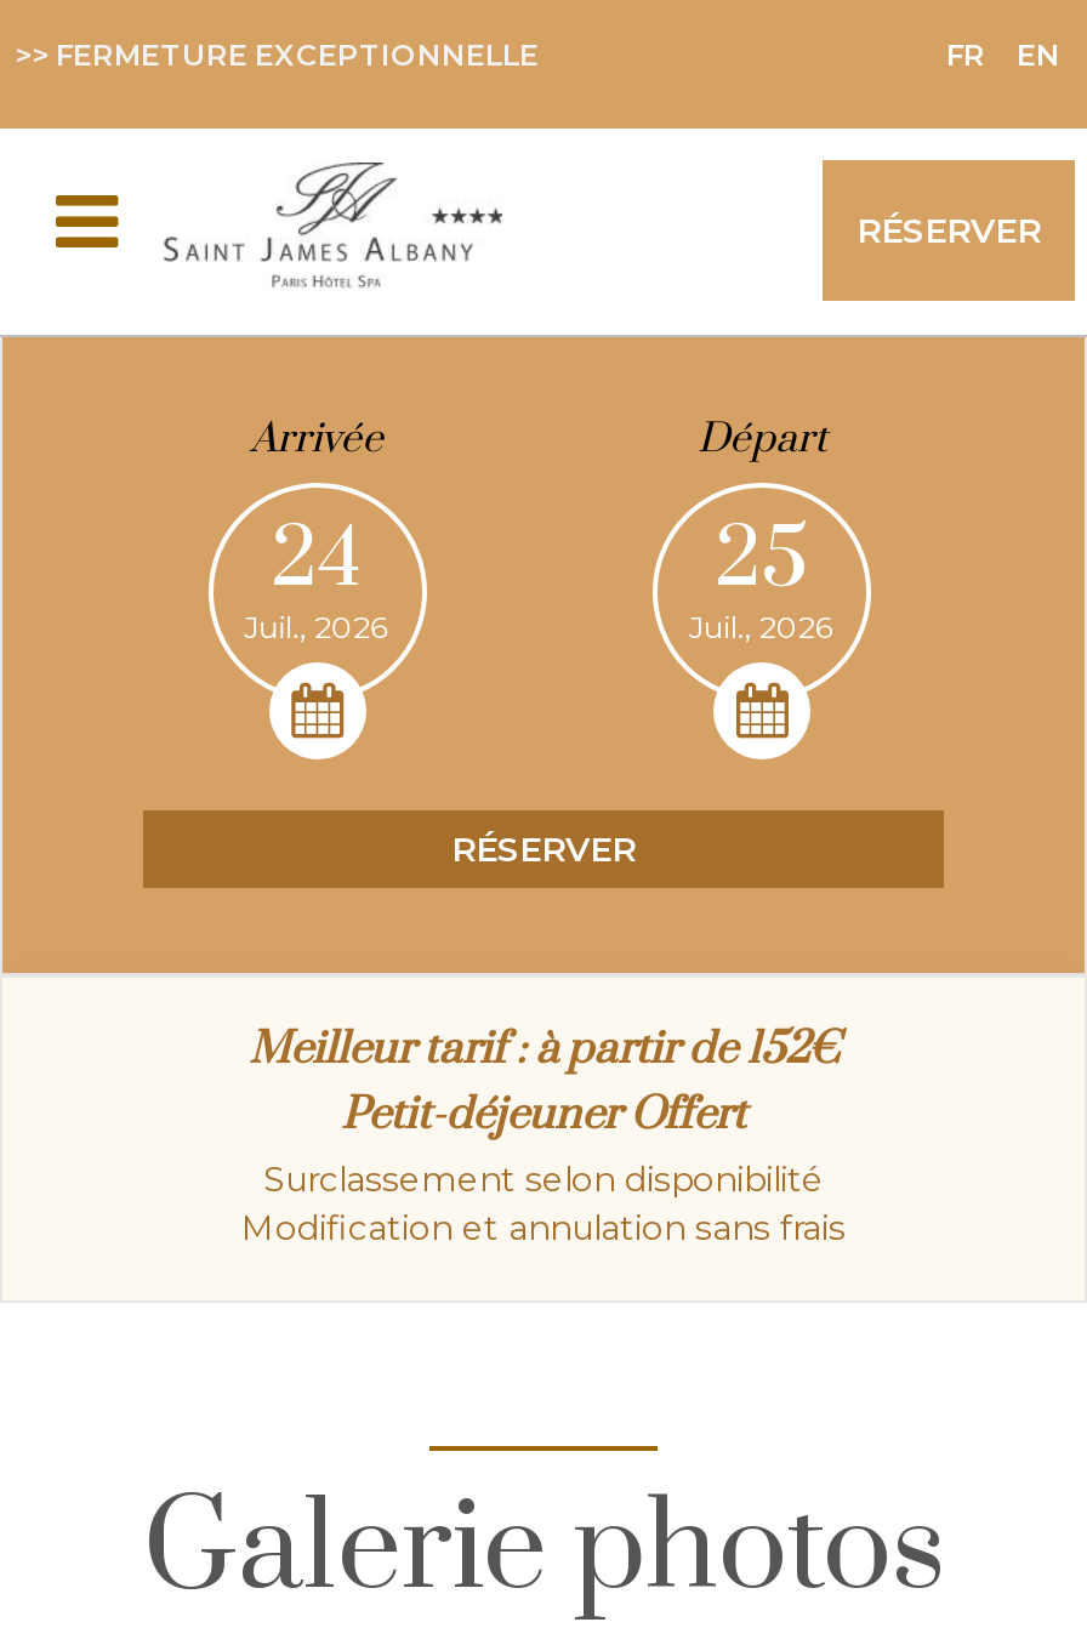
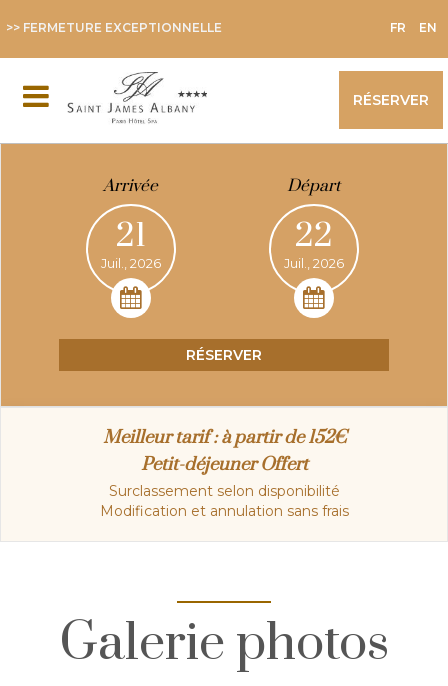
- 24
+ 21

- 25
+ 22
